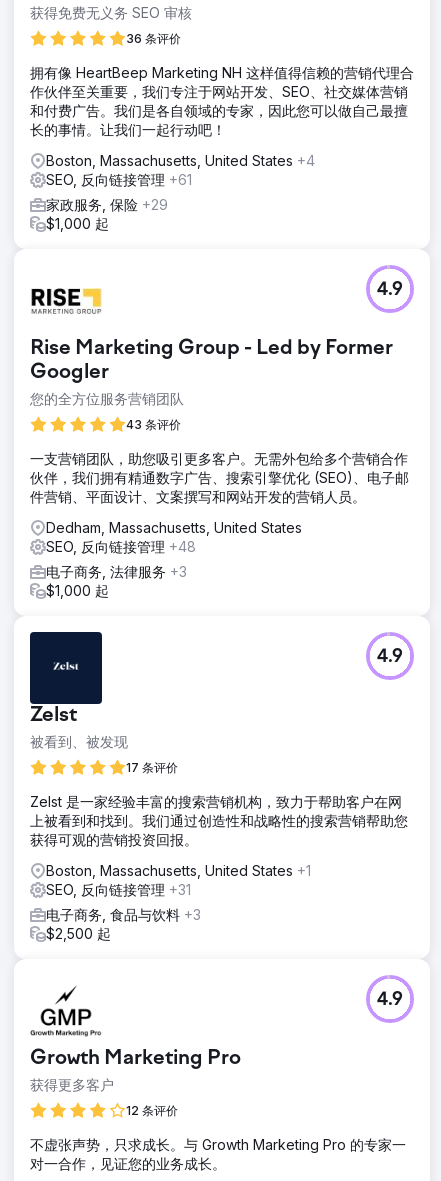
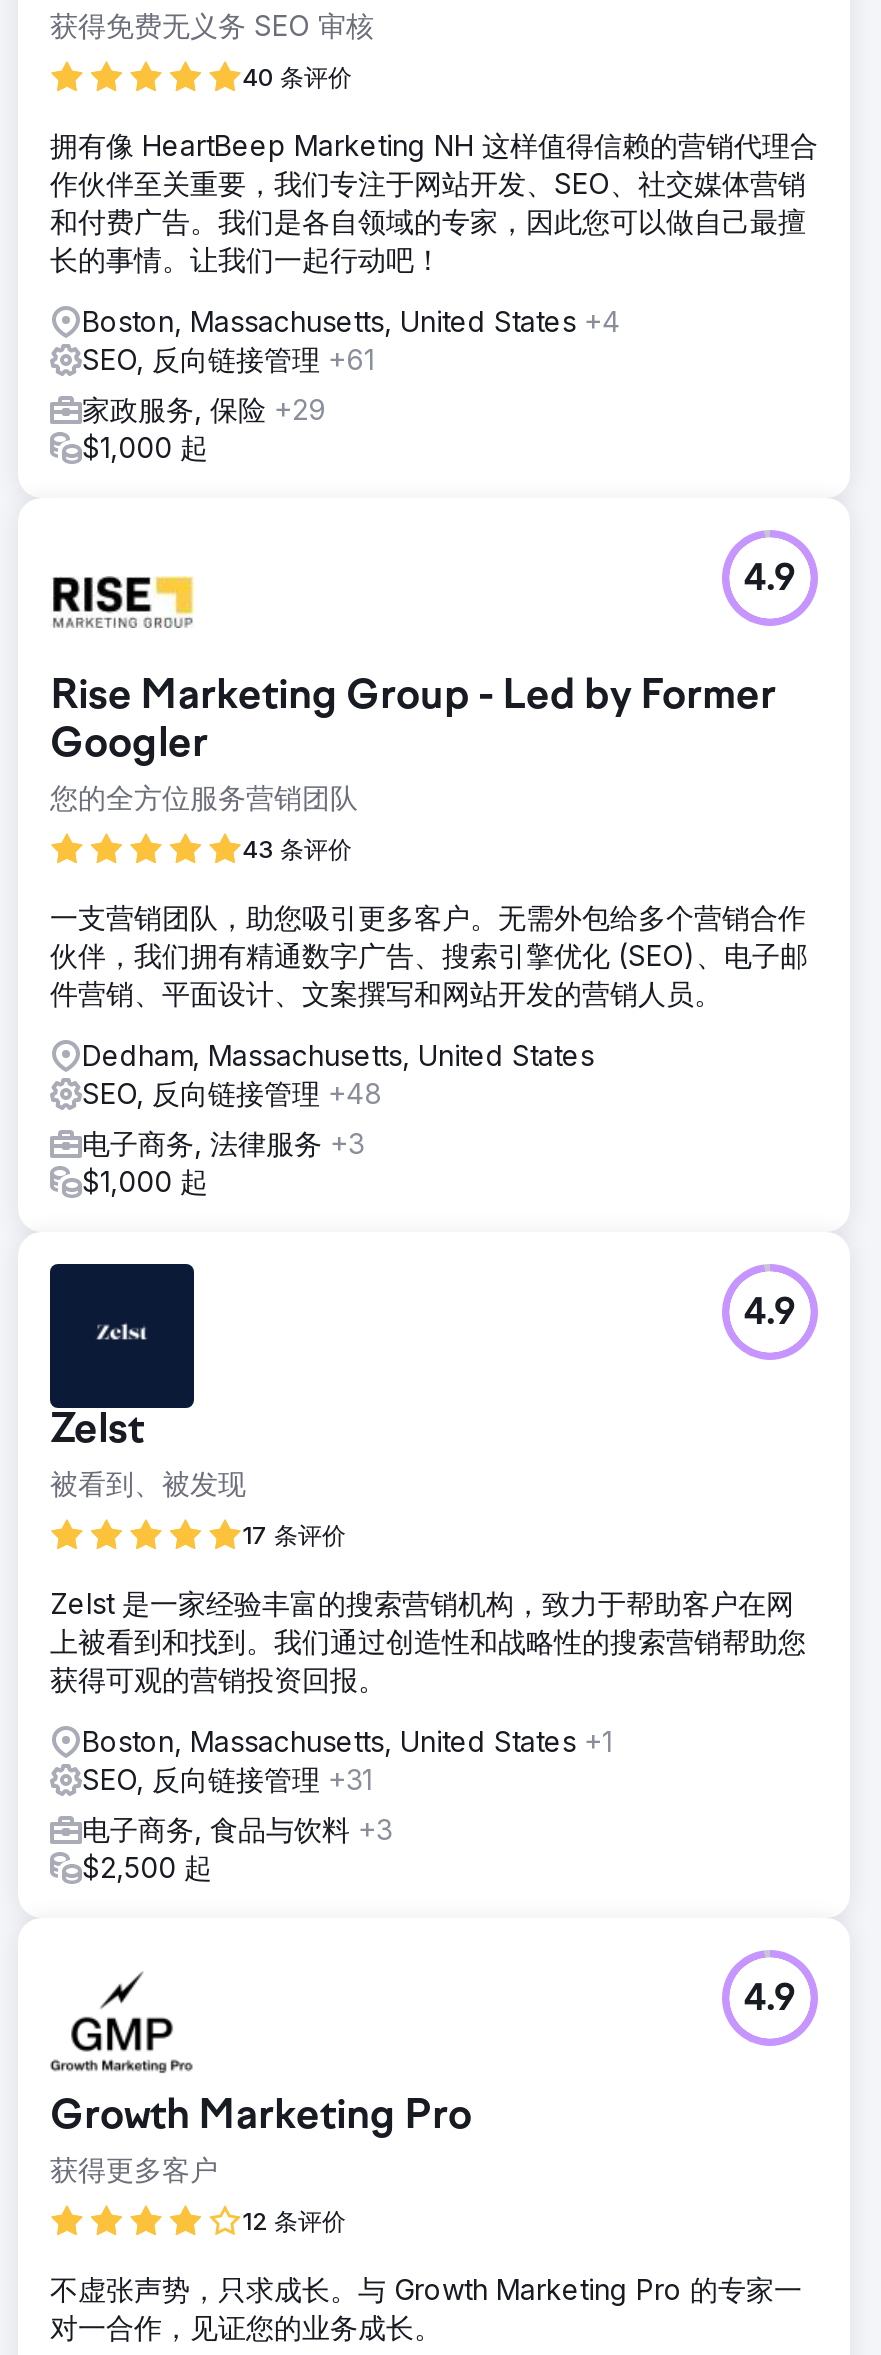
- 36 条评价
+ 40 条评价
